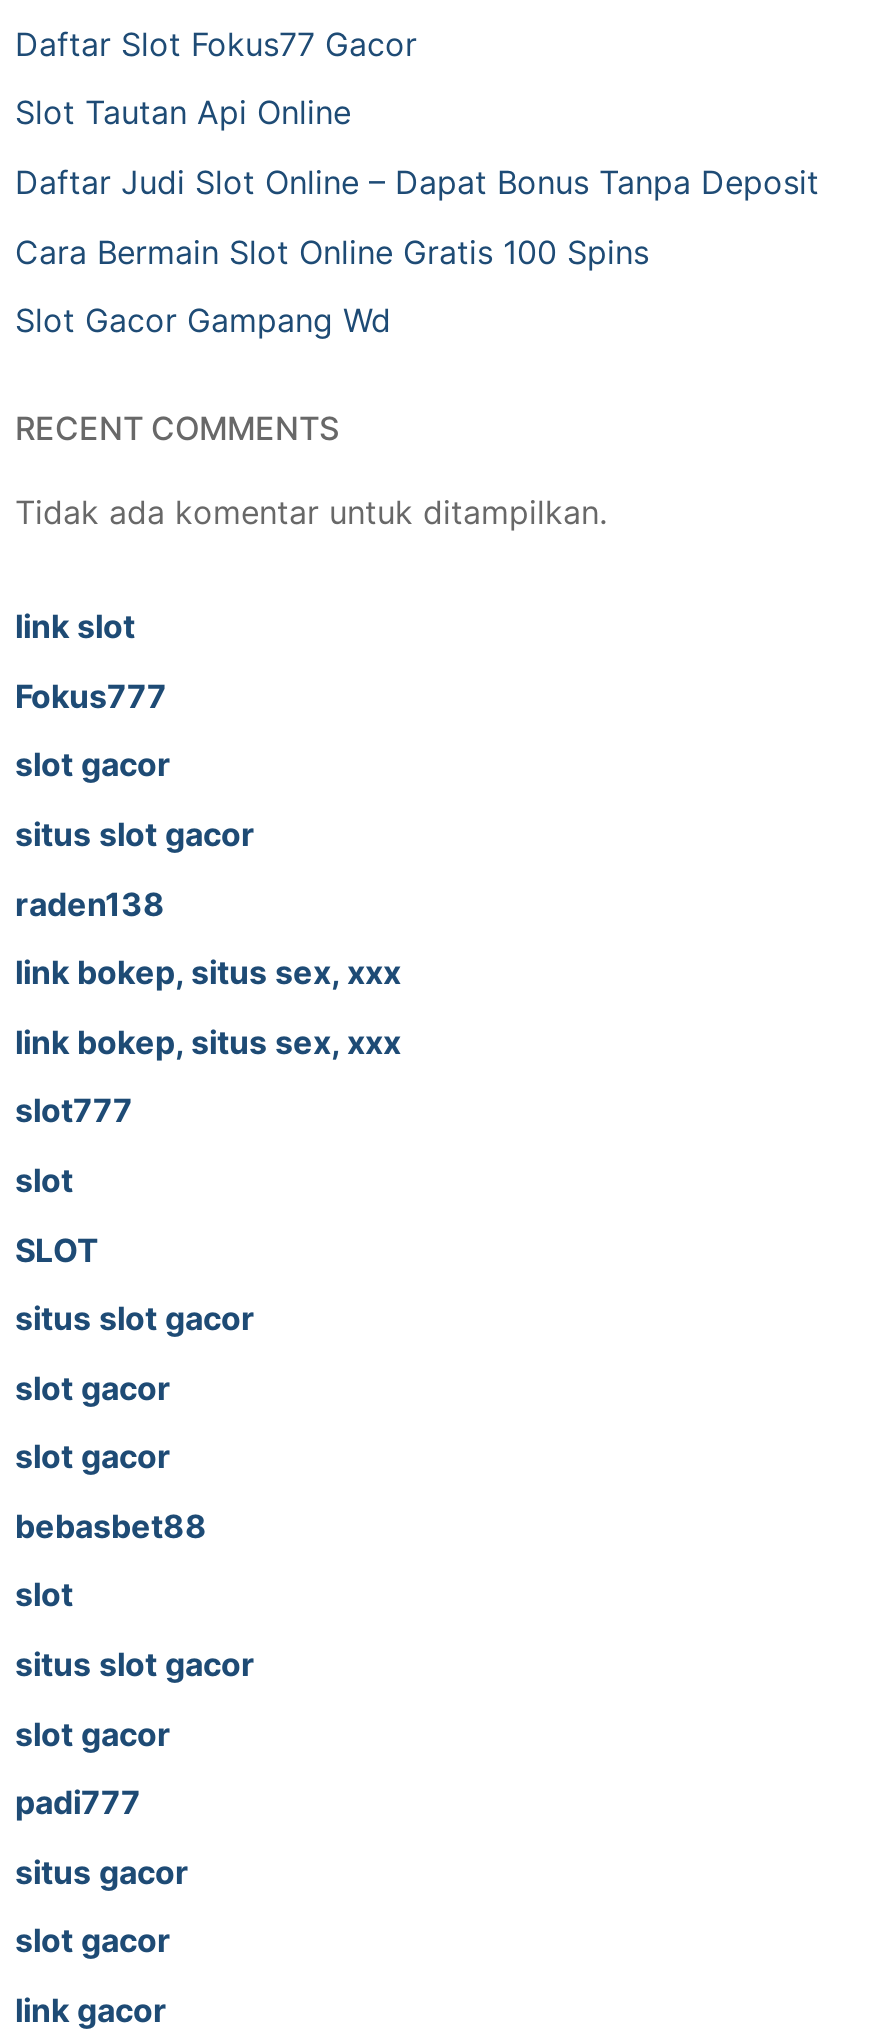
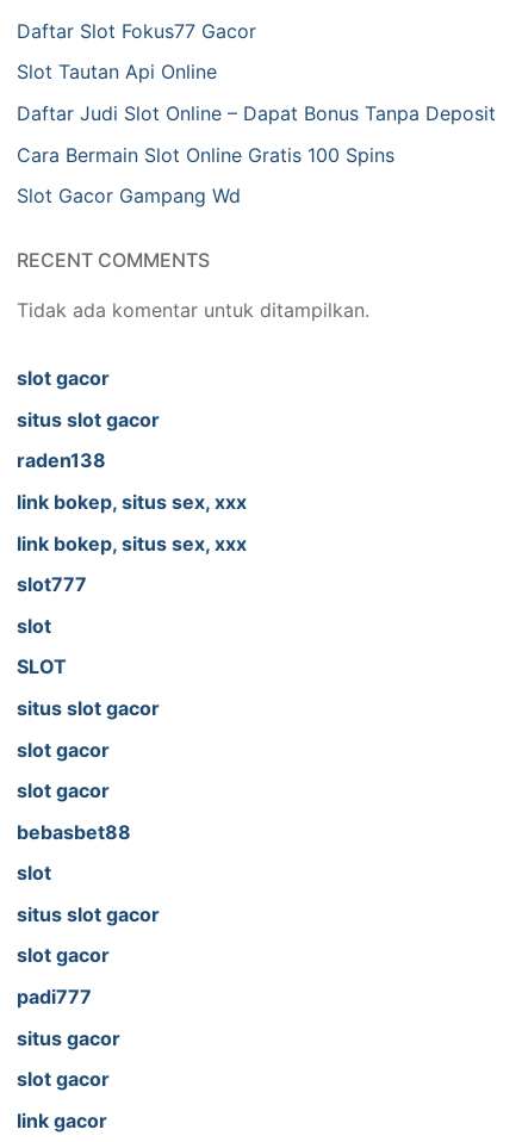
- link slot
- Fokus777
